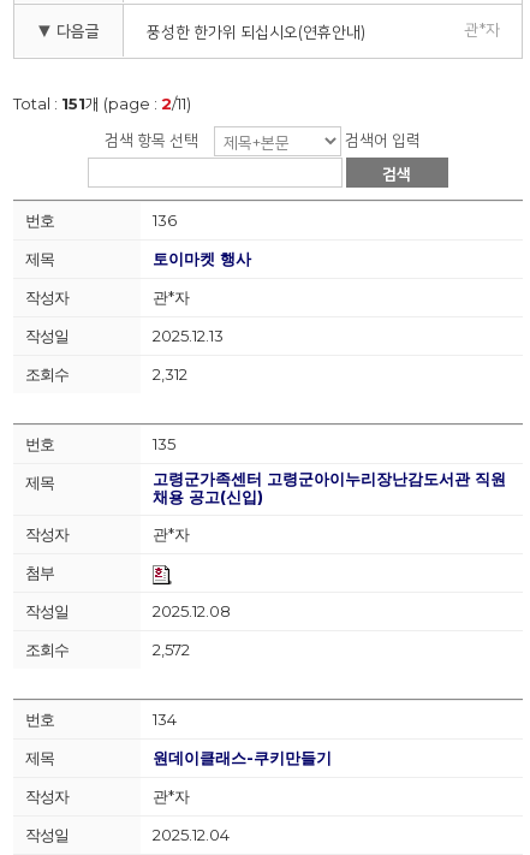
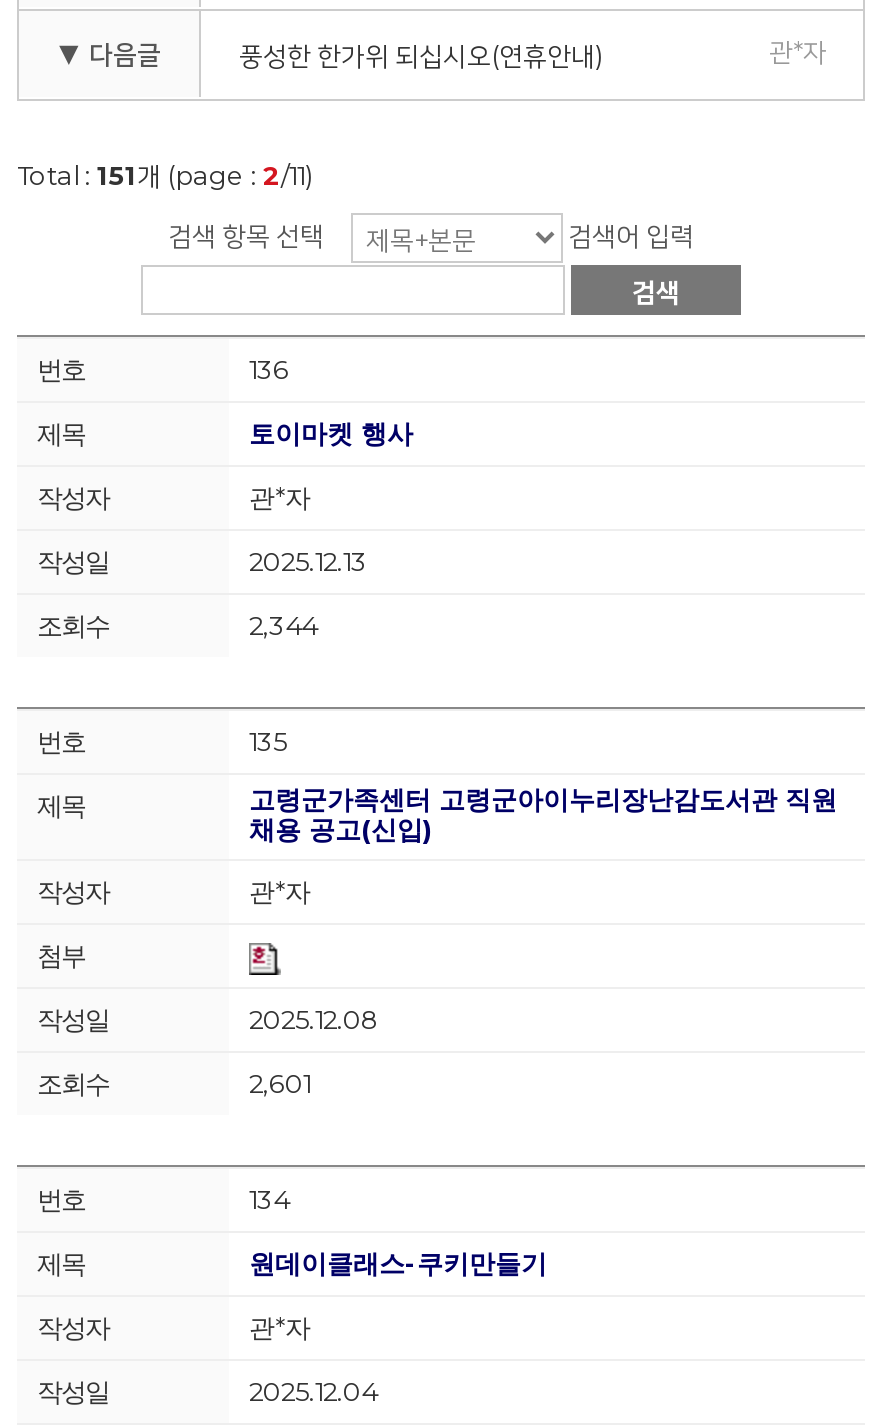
- 2,312
+ 2,344

- 2,572
+ 2,601
